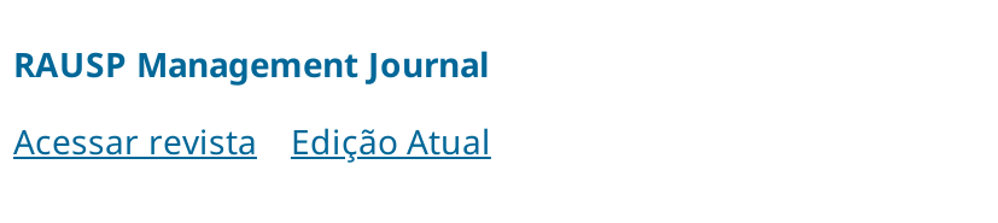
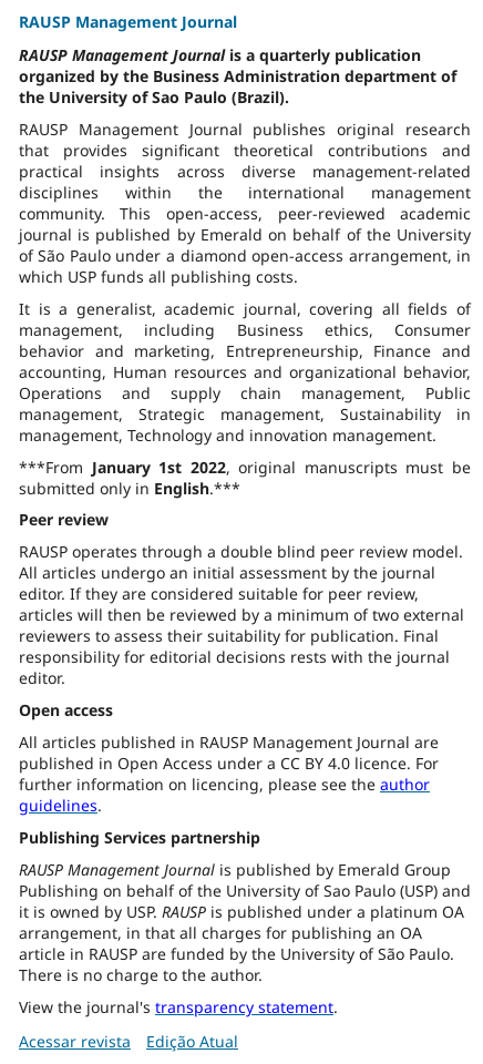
+ RAUSP Management Journal is a quarterly publication
+ organized by the Business Administration department of
+ the University of Sao Paulo (Brazil).
+ RAUSP Management Journal publishes original research
+ that provides significant theoretical contributions and
+ practical insights across diverse management-related
+ disciplines within the international management
+ community. This open-access, peer-reviewed academic
+ journal is published by Emerald on behalf of the University
+ of São Paulo under a diamond open-access arrangement, in
+ which USP funds all publishing costs.
+ It is a generalist, academic journal, covering all fields of
+ management, including Business ethics, Consumer
+ behavior and marketing, Entrepreneurship, Finance and
+ accounting, Human resources and organizational behavior,
+ Operations and supply chain management, Public
+ management, Strategic management, Sustainability in
+ management, Technology and innovation management.
+ ***From January 1st 2022, original manuscripts must be
+ submitted only in English.***
+ Peer review
+ RAUSP operates through a double blind peer review model.
+ All articles undergo an initial assessment by the journal
+ editor. If they are considered suitable for peer review,
+ articles will then be reviewed by a minimum of two external
+ reviewers to assess their suitability for publication. Final
+ responsibility for editorial decisions rests with the journal
+ editor.
+ Open access
+ All articles published in RAUSP Management Journal are
+ published in Open Access under a CC BY 4.0 licence. For
+ further information on licencing, please see the author
+ guidelines.
+ Publishing Services partnership
+ RAUSP Management Journal is published by Emerald Group
+ Publishing on behalf of the University of Sao Paulo (USP) and
+ it is owned by USP. RAUSP is published under a platinum OA
+ arrangement, in that all charges for publishing an OA
+ article in RAUSP are funded by the University of São Paulo.
+ There is no charge to the author.
+ View the journal's transparency statement.
